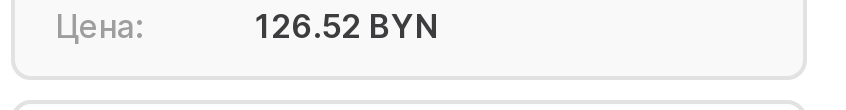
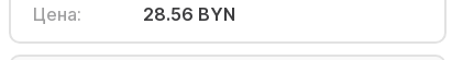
- 126.52 BYN
+ 28.56 BYN
